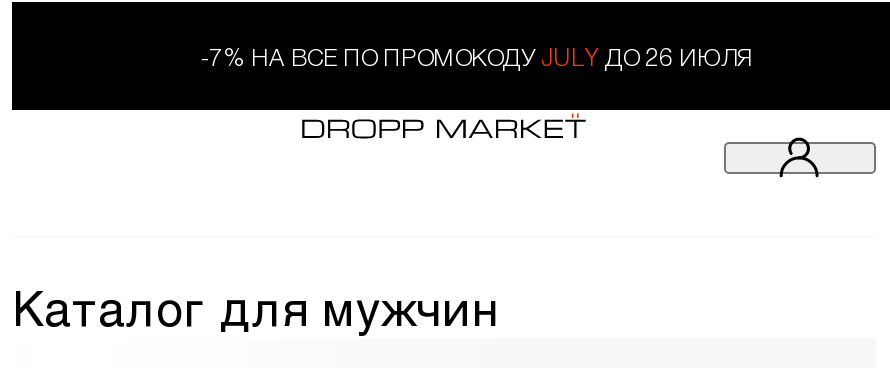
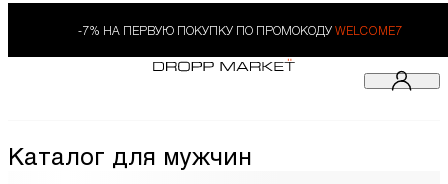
- -7% НА ВСЕ ПО ПРОМОКОДУ JULY ДО 26 ИЮЛЯ
+ -7% НА ПЕРВУЮ ПОКУПКУ ПО ПРОМОКОДУ WELCOME7
